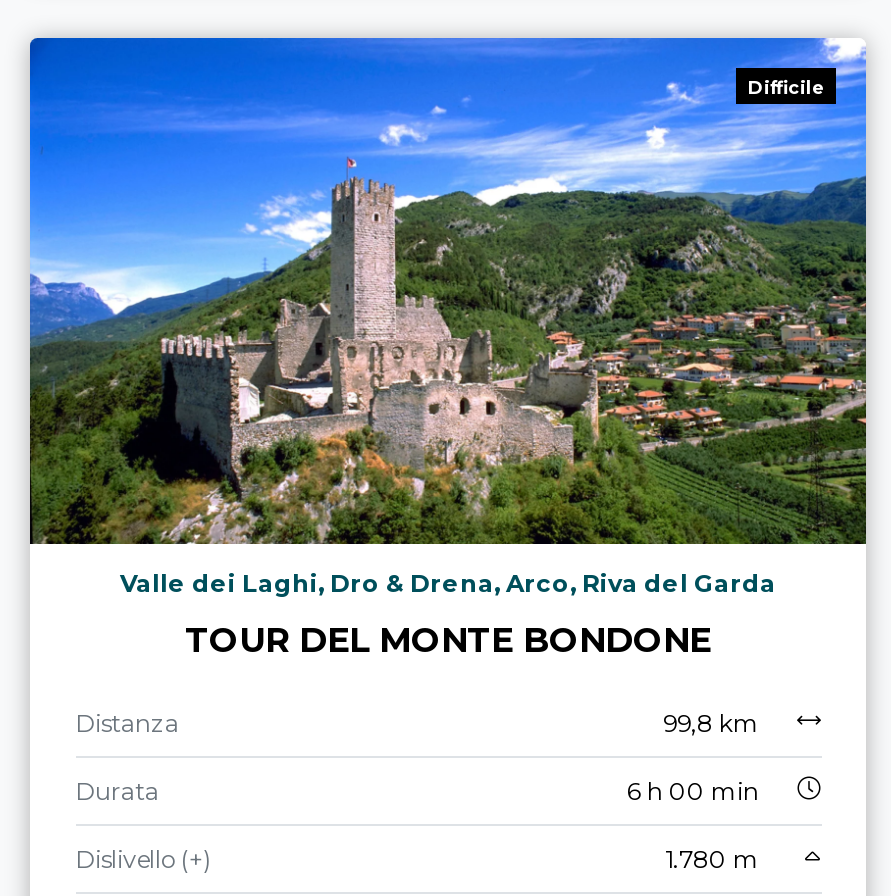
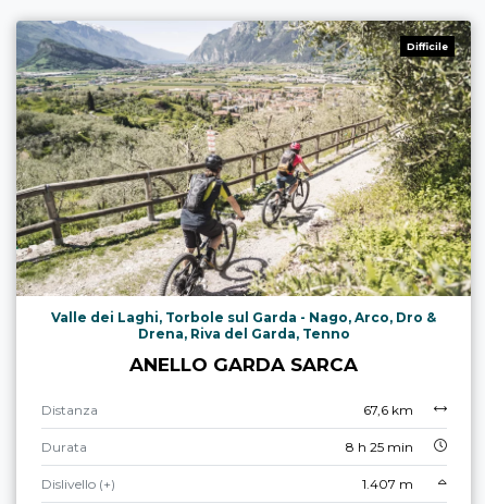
- [image]
- Valle dei Laghi, Dro & Drena, Arco, Riva del Garda
+ [image]
+ Valle dei Laghi, Torbole sul Garda - Nago, Arco, Dro &
+ Drena, Riva del Garda, Tenno

- TOUR DEL MONTE BONDONE
+ ANELLO GARDA SARCA

- 99,8 km
+ 67,6 km

- 6 h 00 min
+ 8 h 25 min

- 1.780 m
+ 1.407 m
